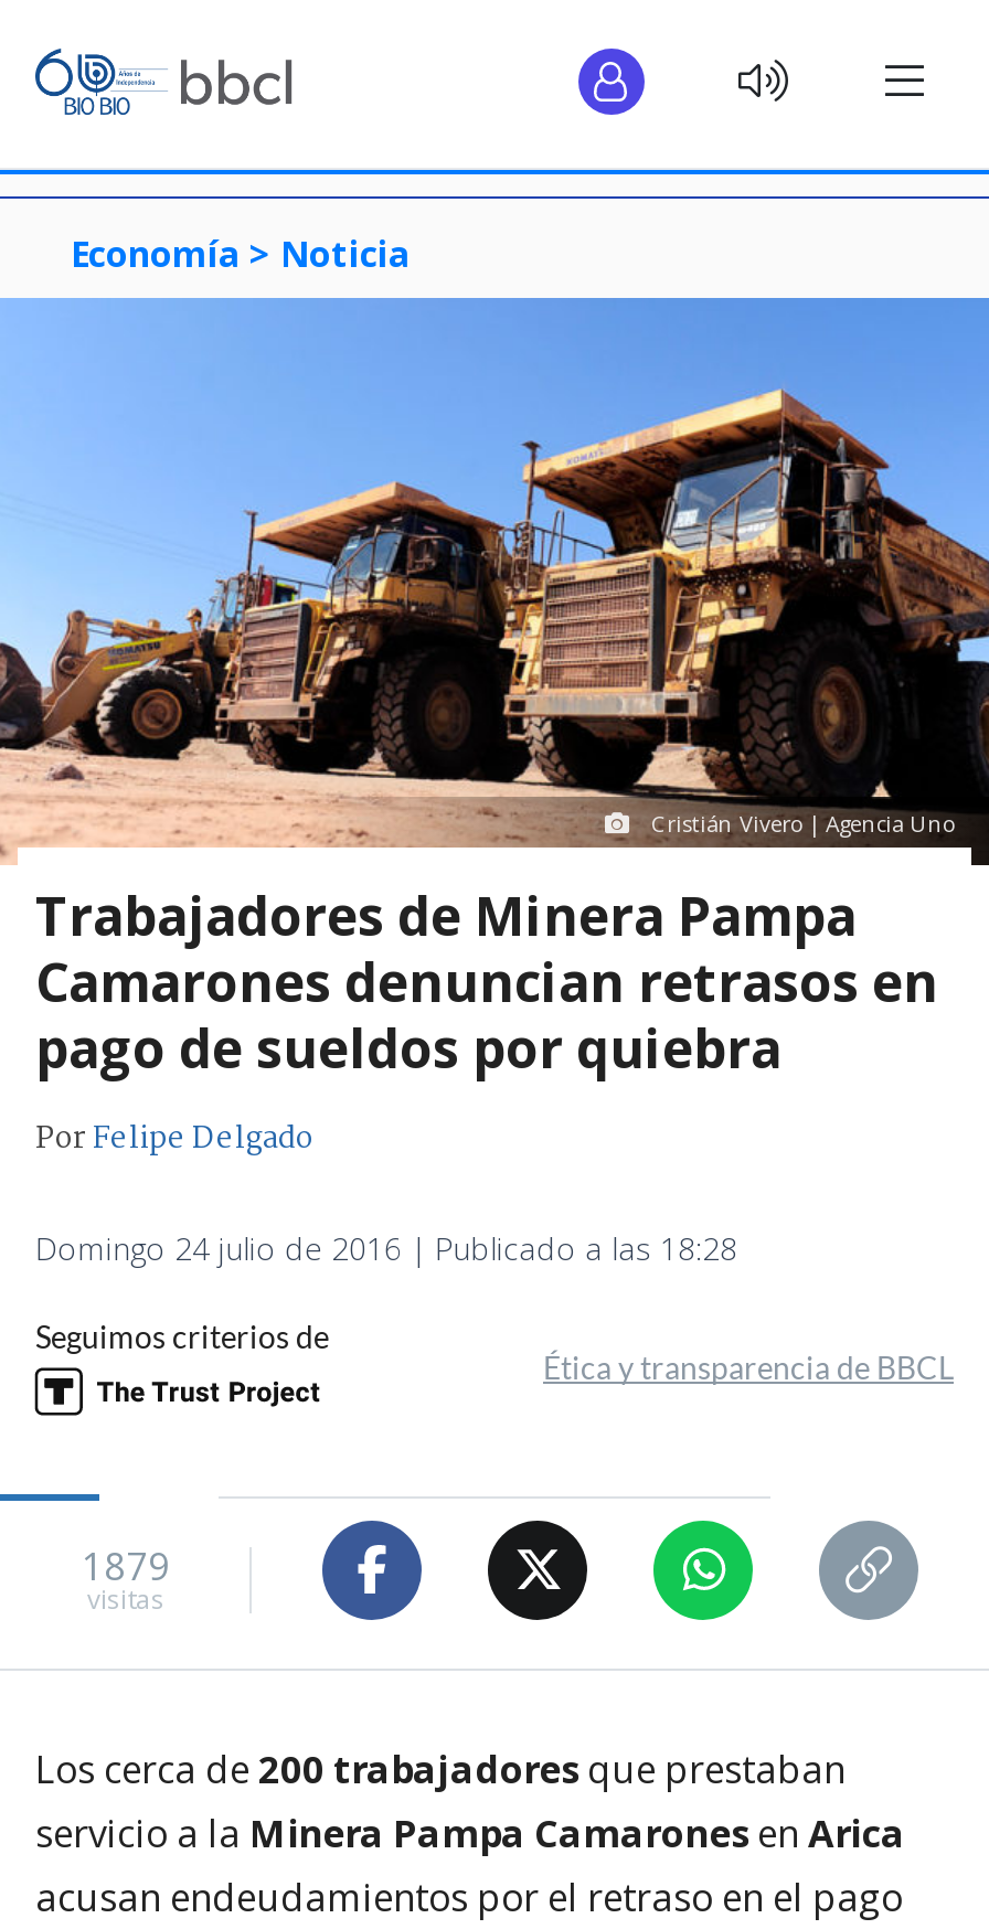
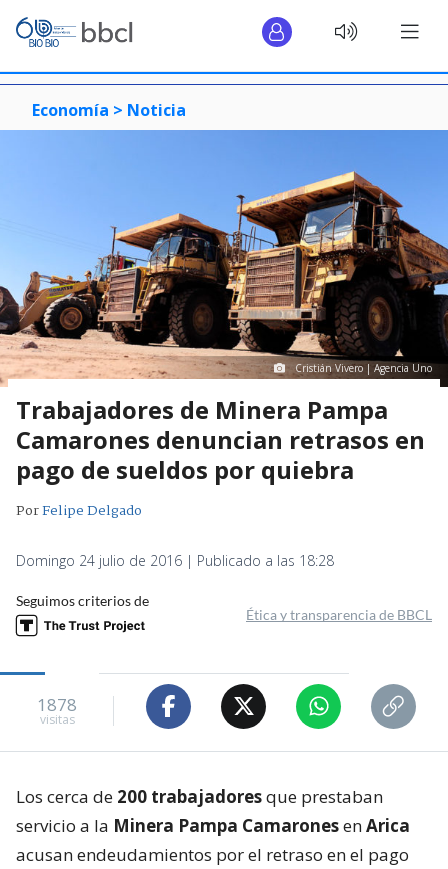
- 1879
+ 1878
